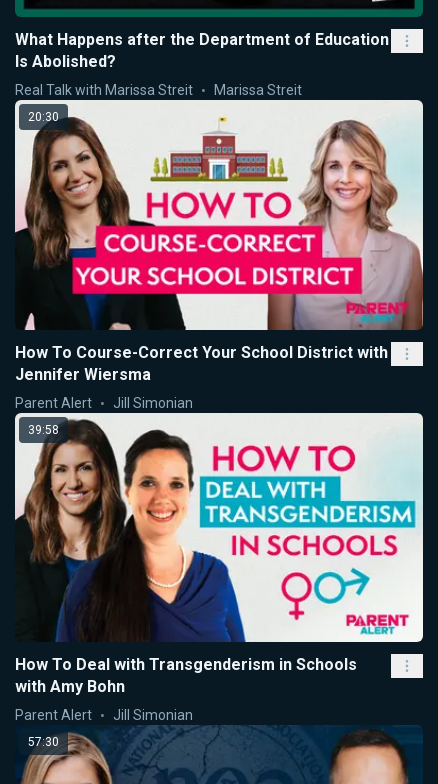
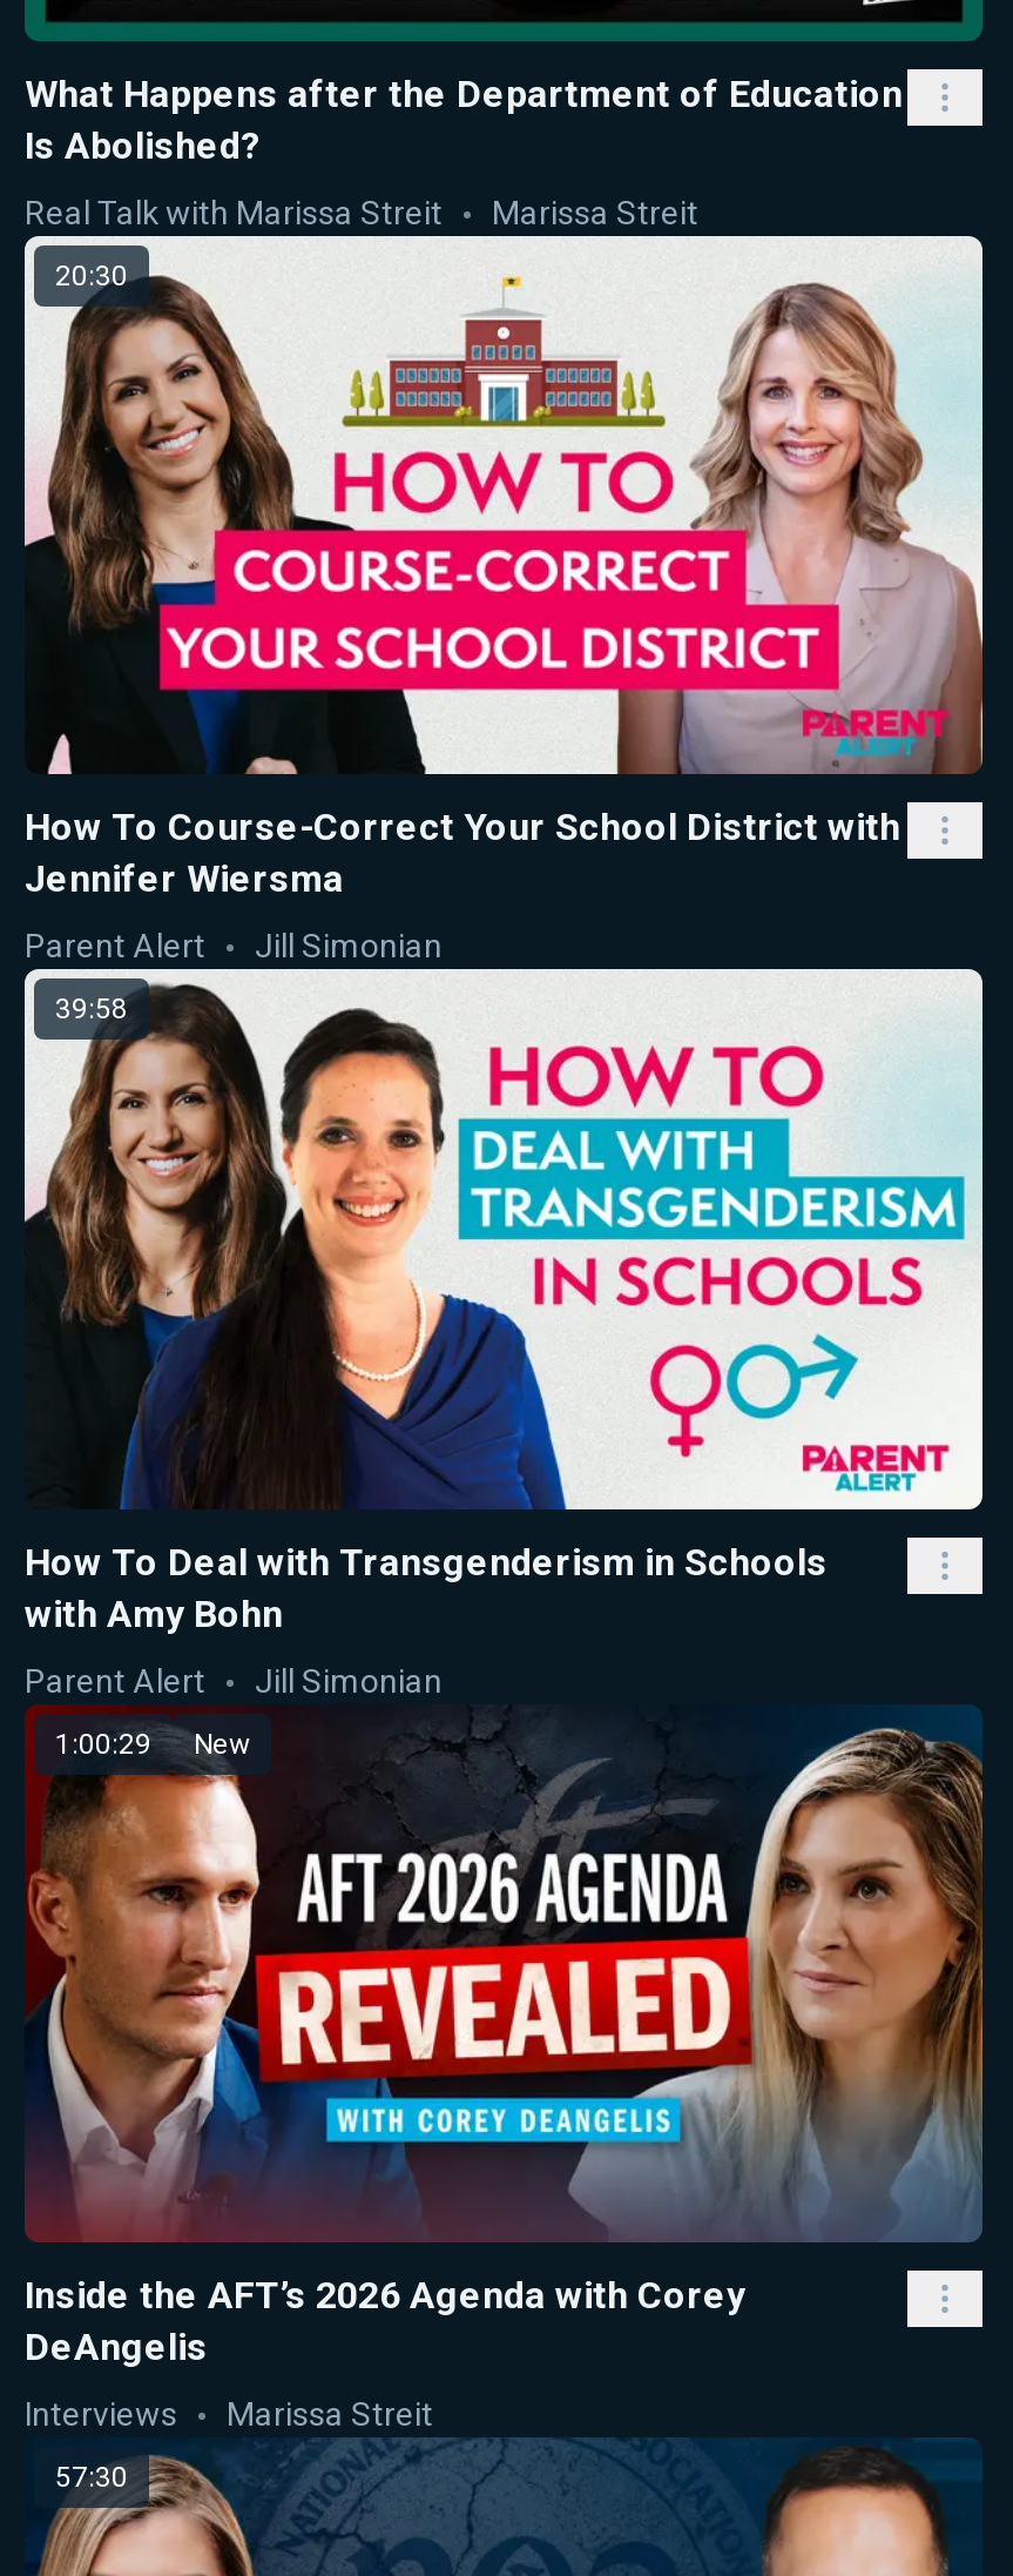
+ [image]
+ 1:00:29
+ New

+ Inside the AFT’s 2026 Agenda with Corey
+ DeAngelis
+ Interviews
+ Marissa Streit
